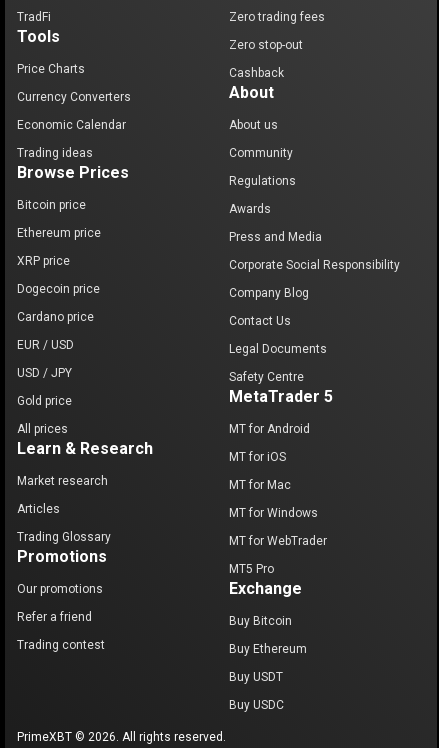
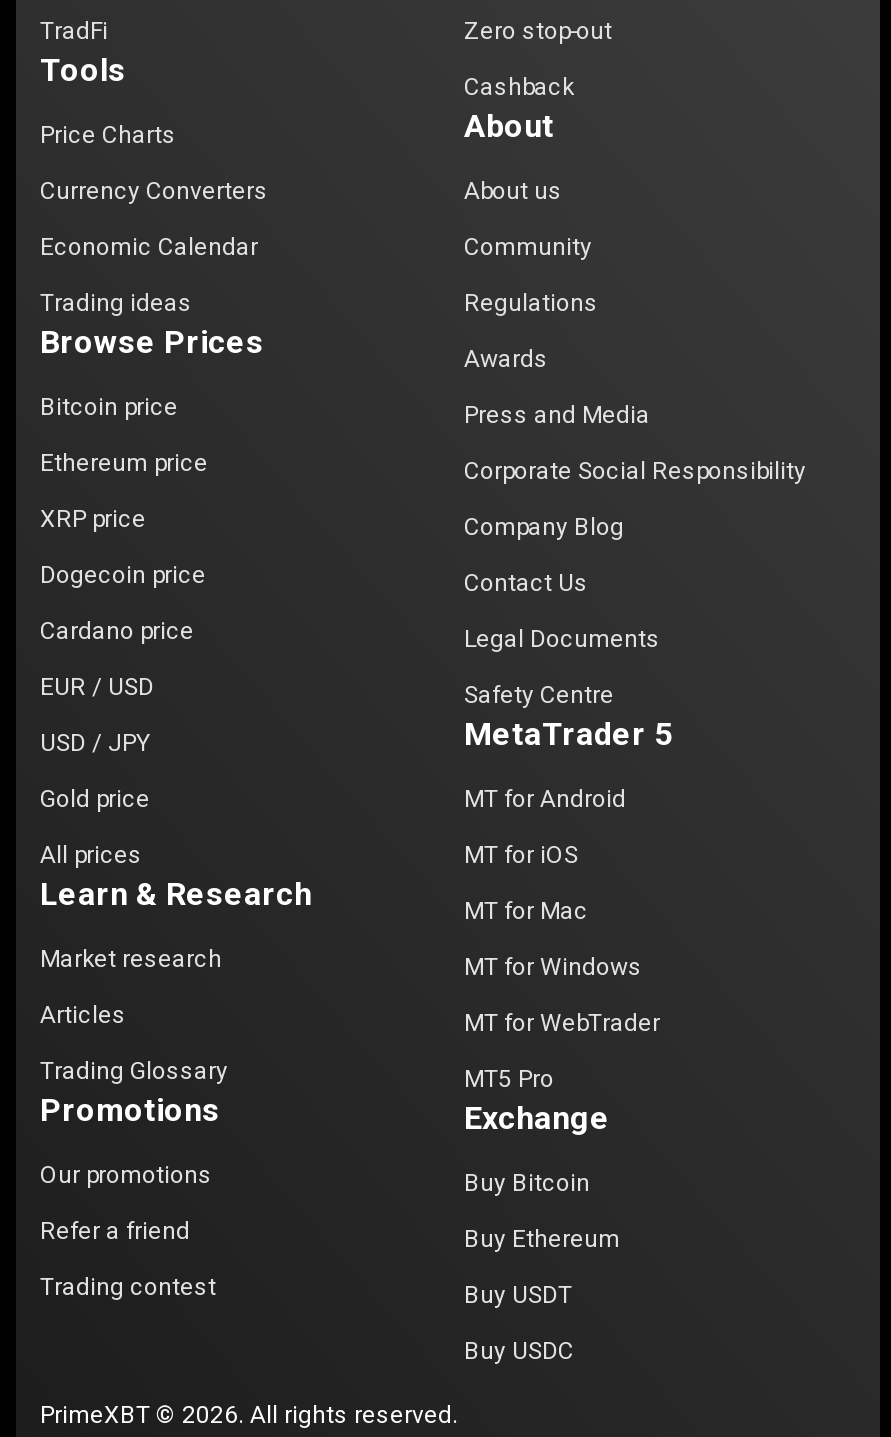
- Zero trading fees
